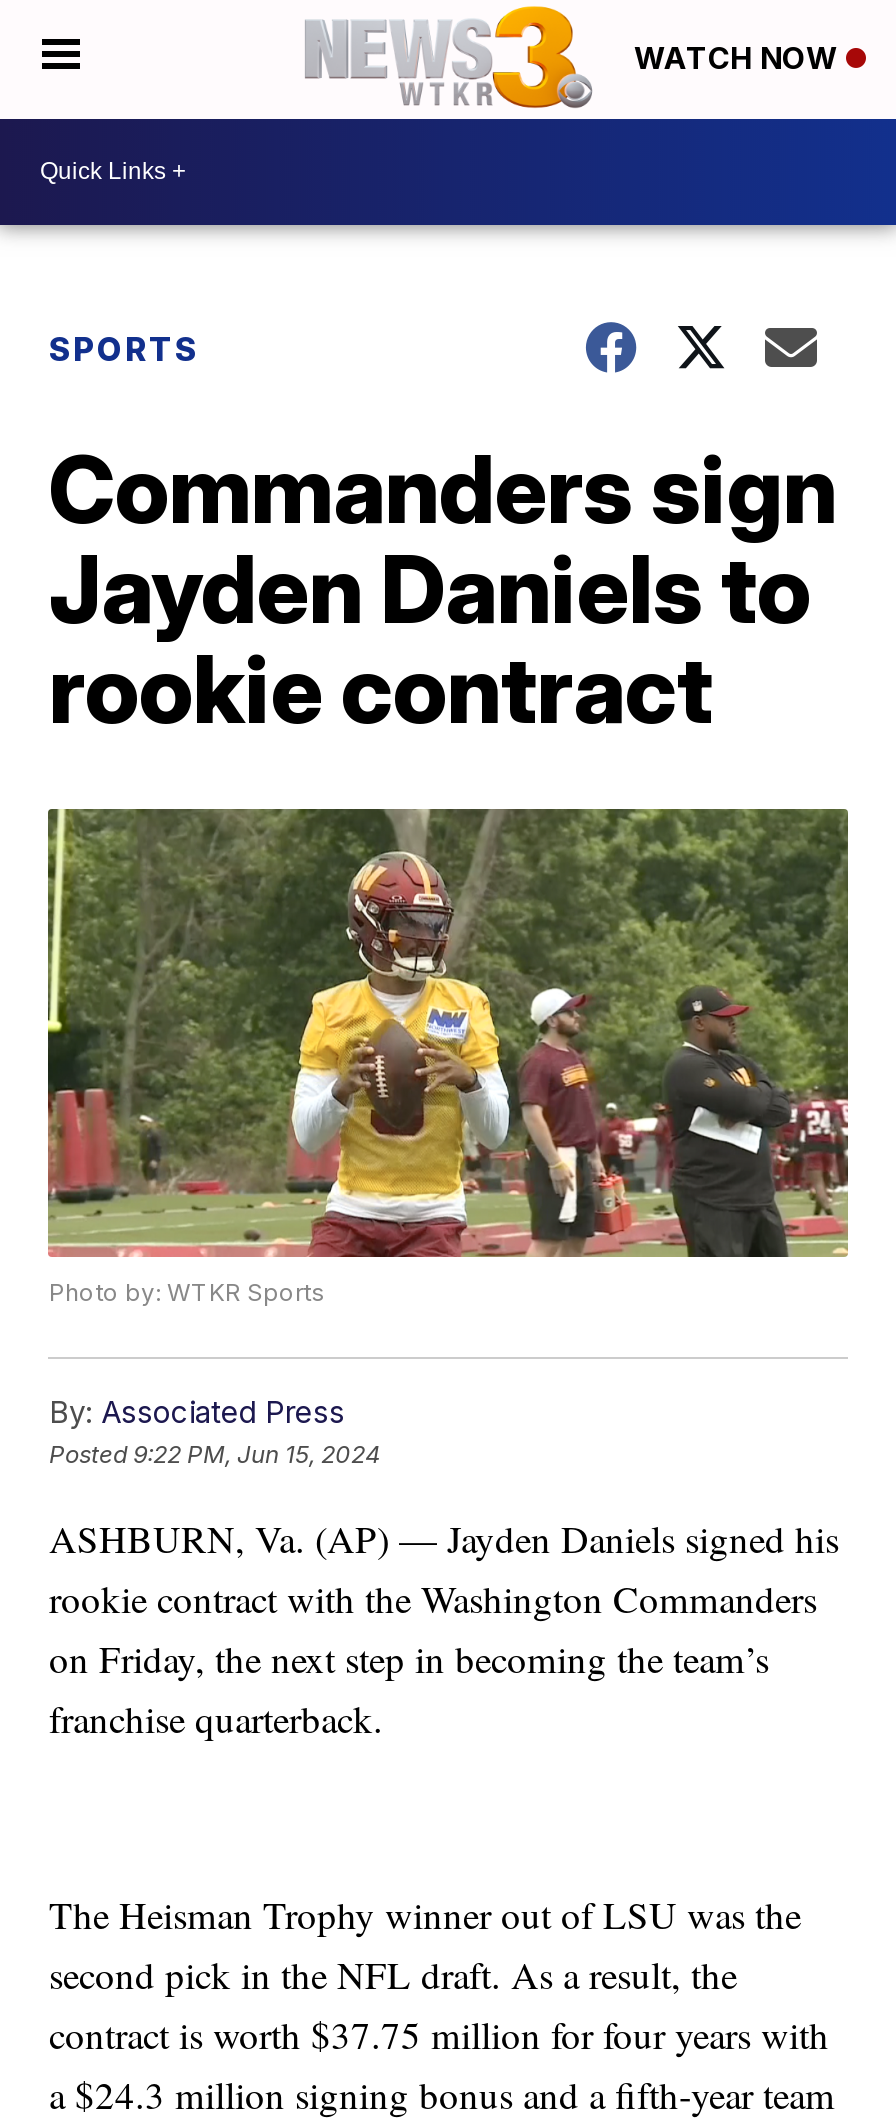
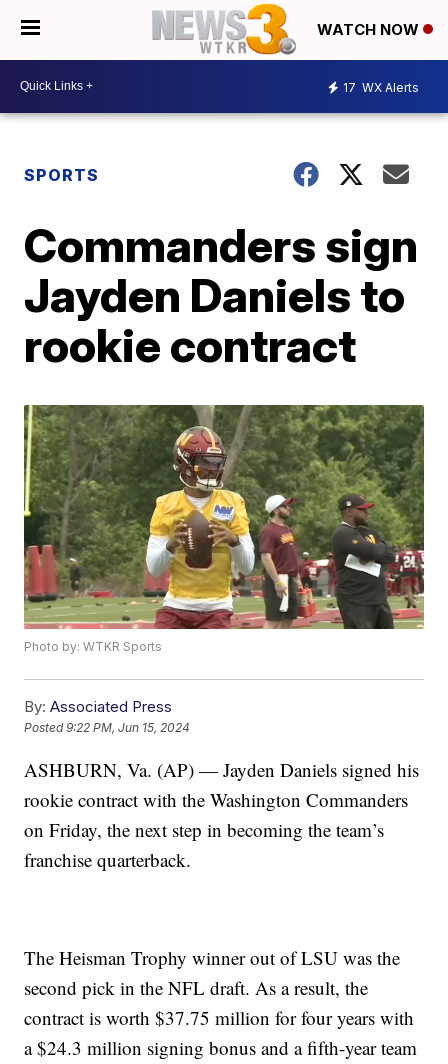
+ 17 WX Alerts
